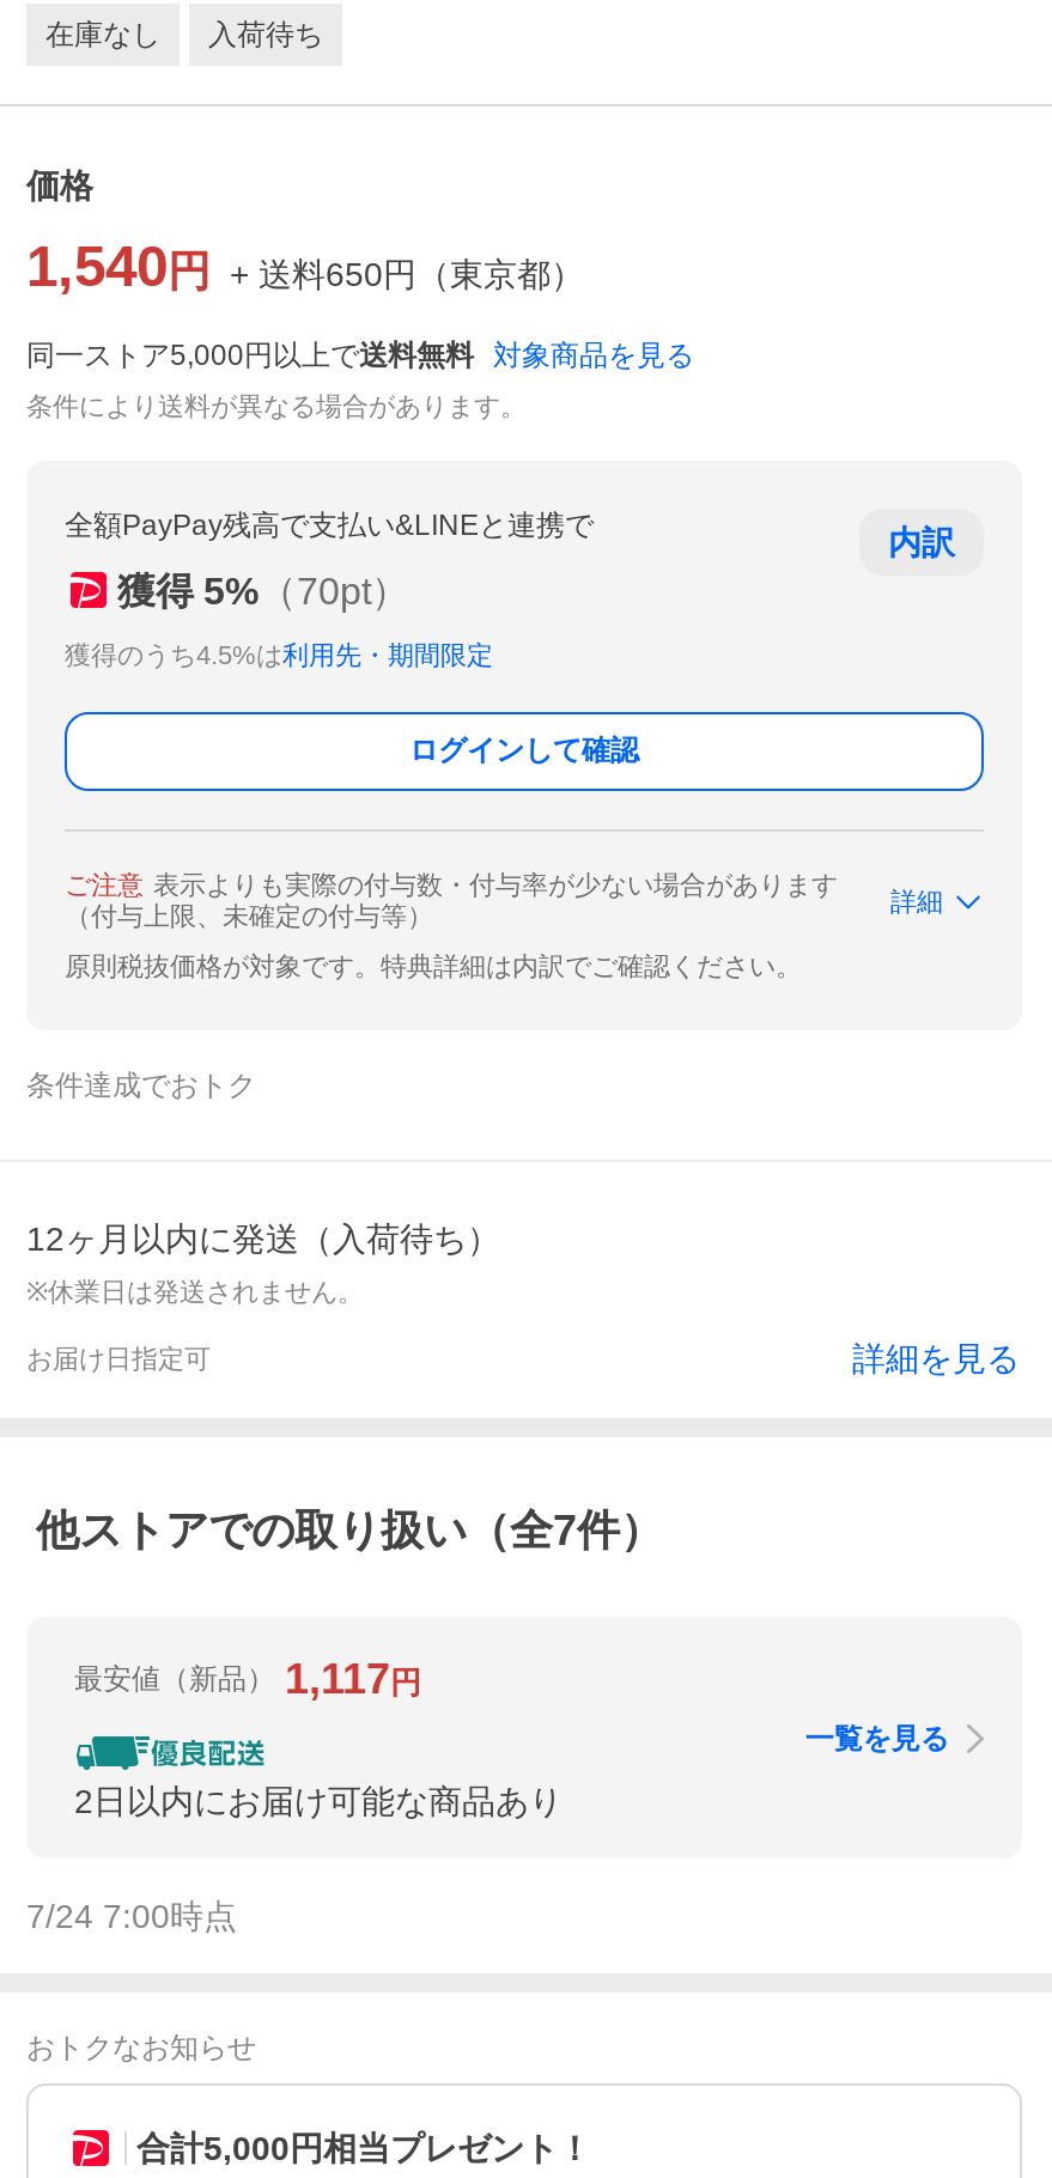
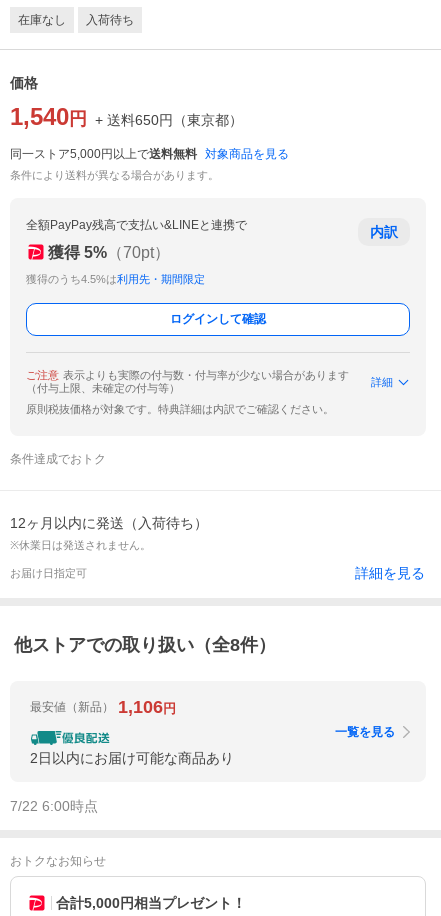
- 他ストアでの取り扱い（全7件）
+ 他ストアでの取り扱い（全8件）

- 最安値（新品） 1,117円
+ 最安値（新品） 1,106円

- 7/24 7:00時点
+ 7/22 6:00時点
